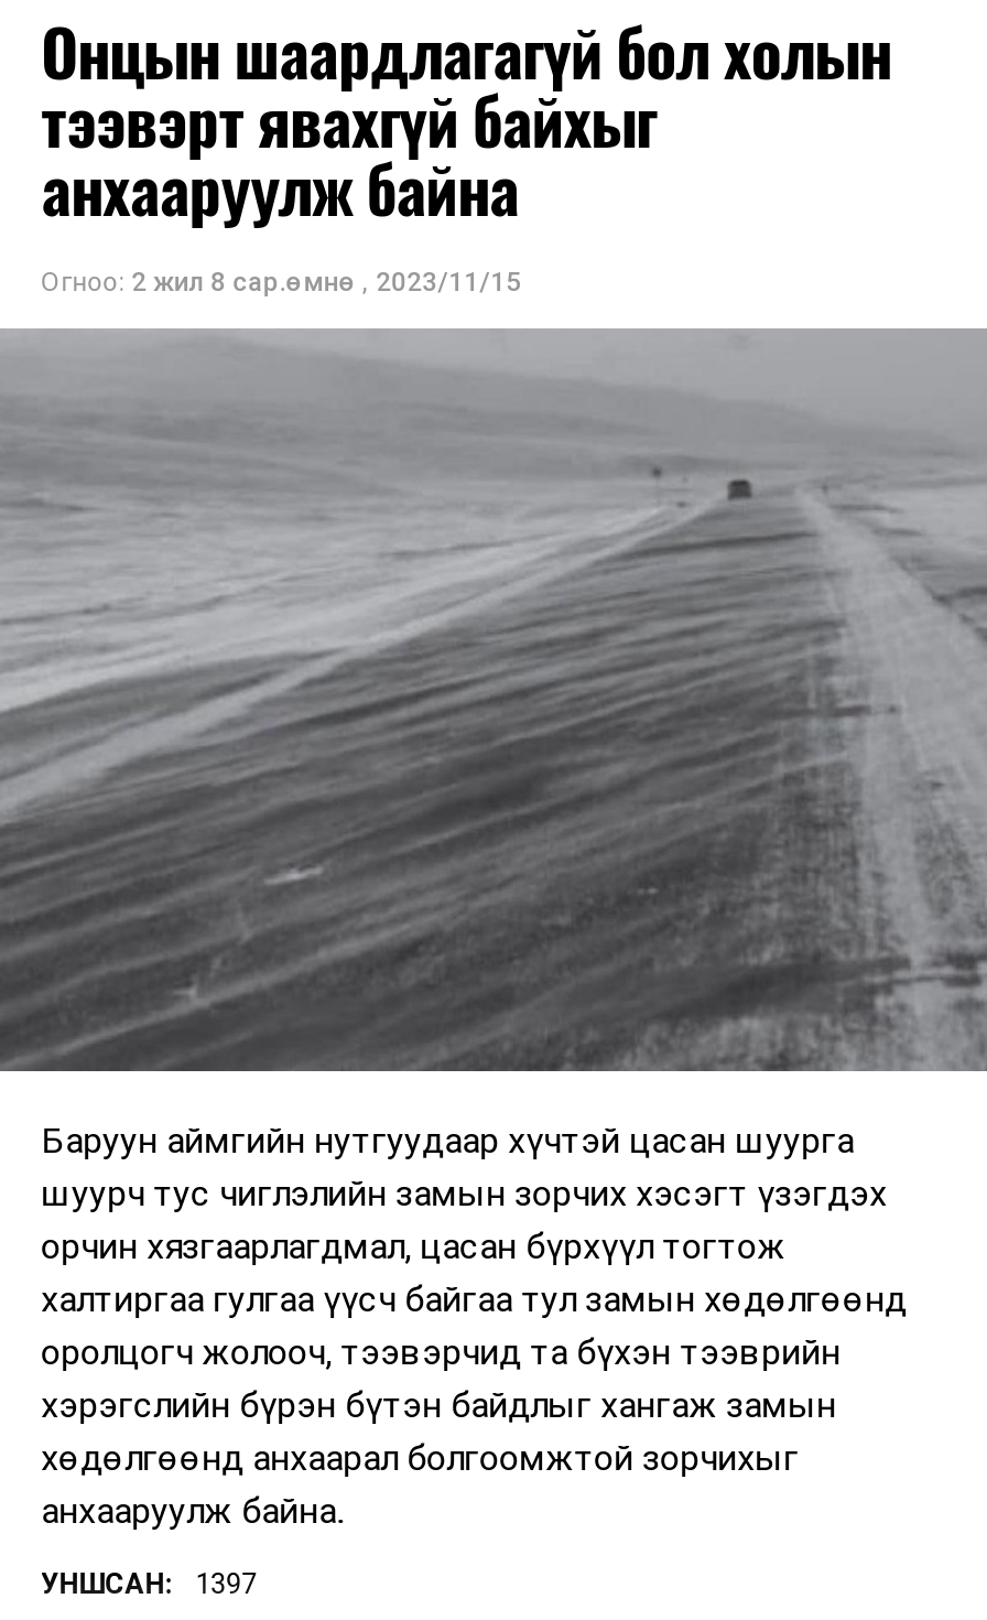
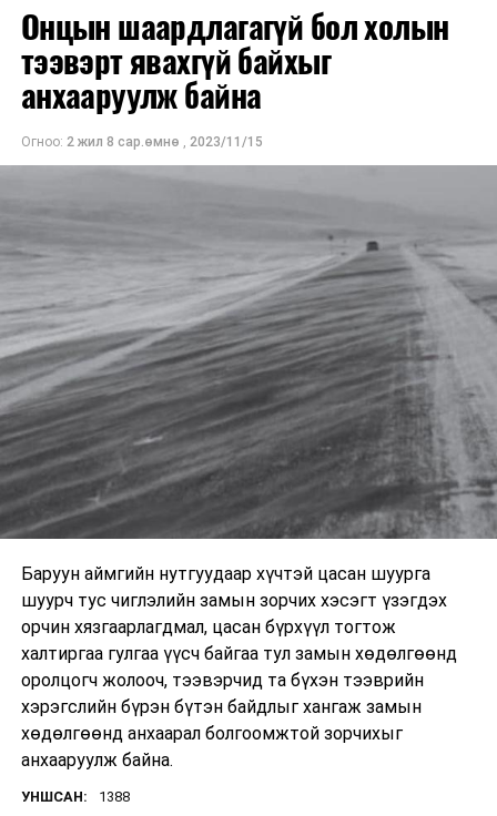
- УНШСАН: 1397
+ УНШСАН: 1388
